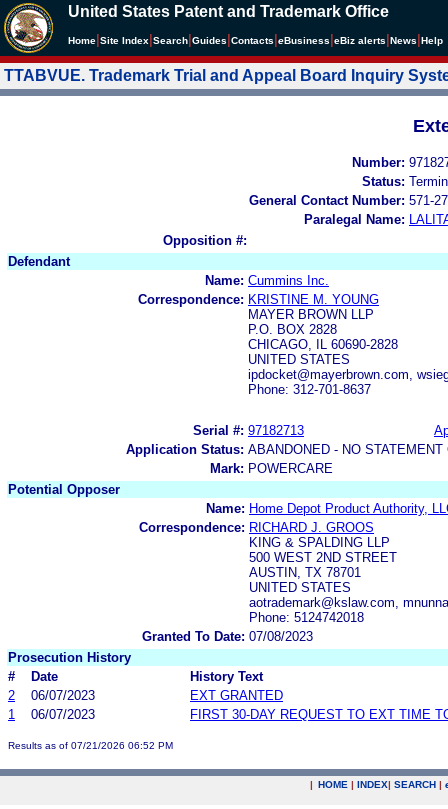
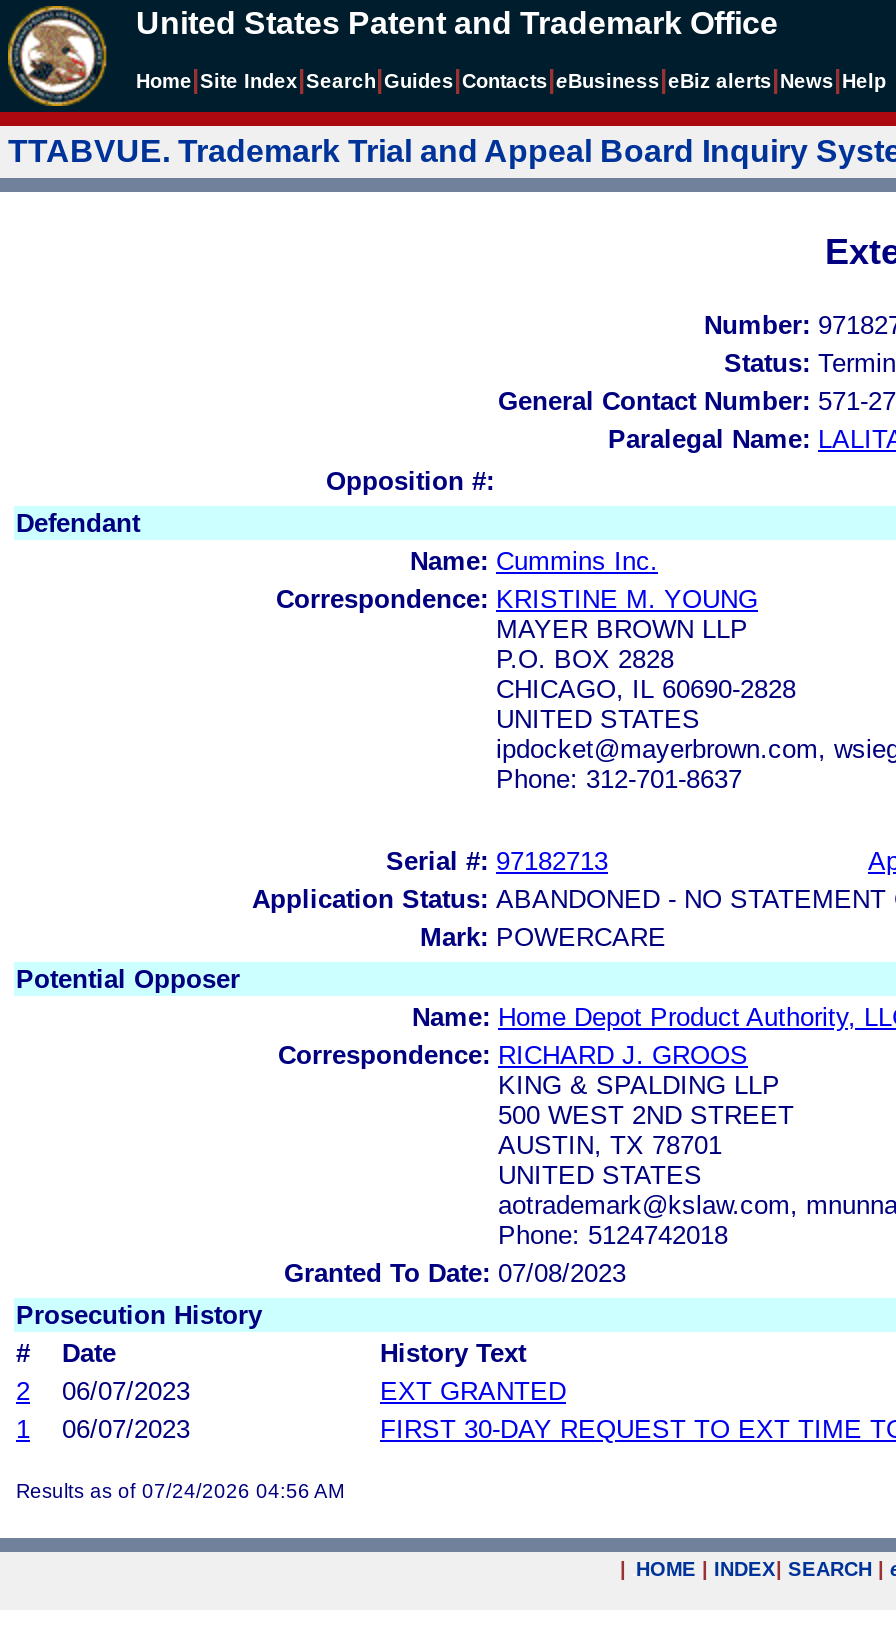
- Results as of 07/21/2026 06:52 PM
+ Results as of 07/24/2026 04:56 AM
